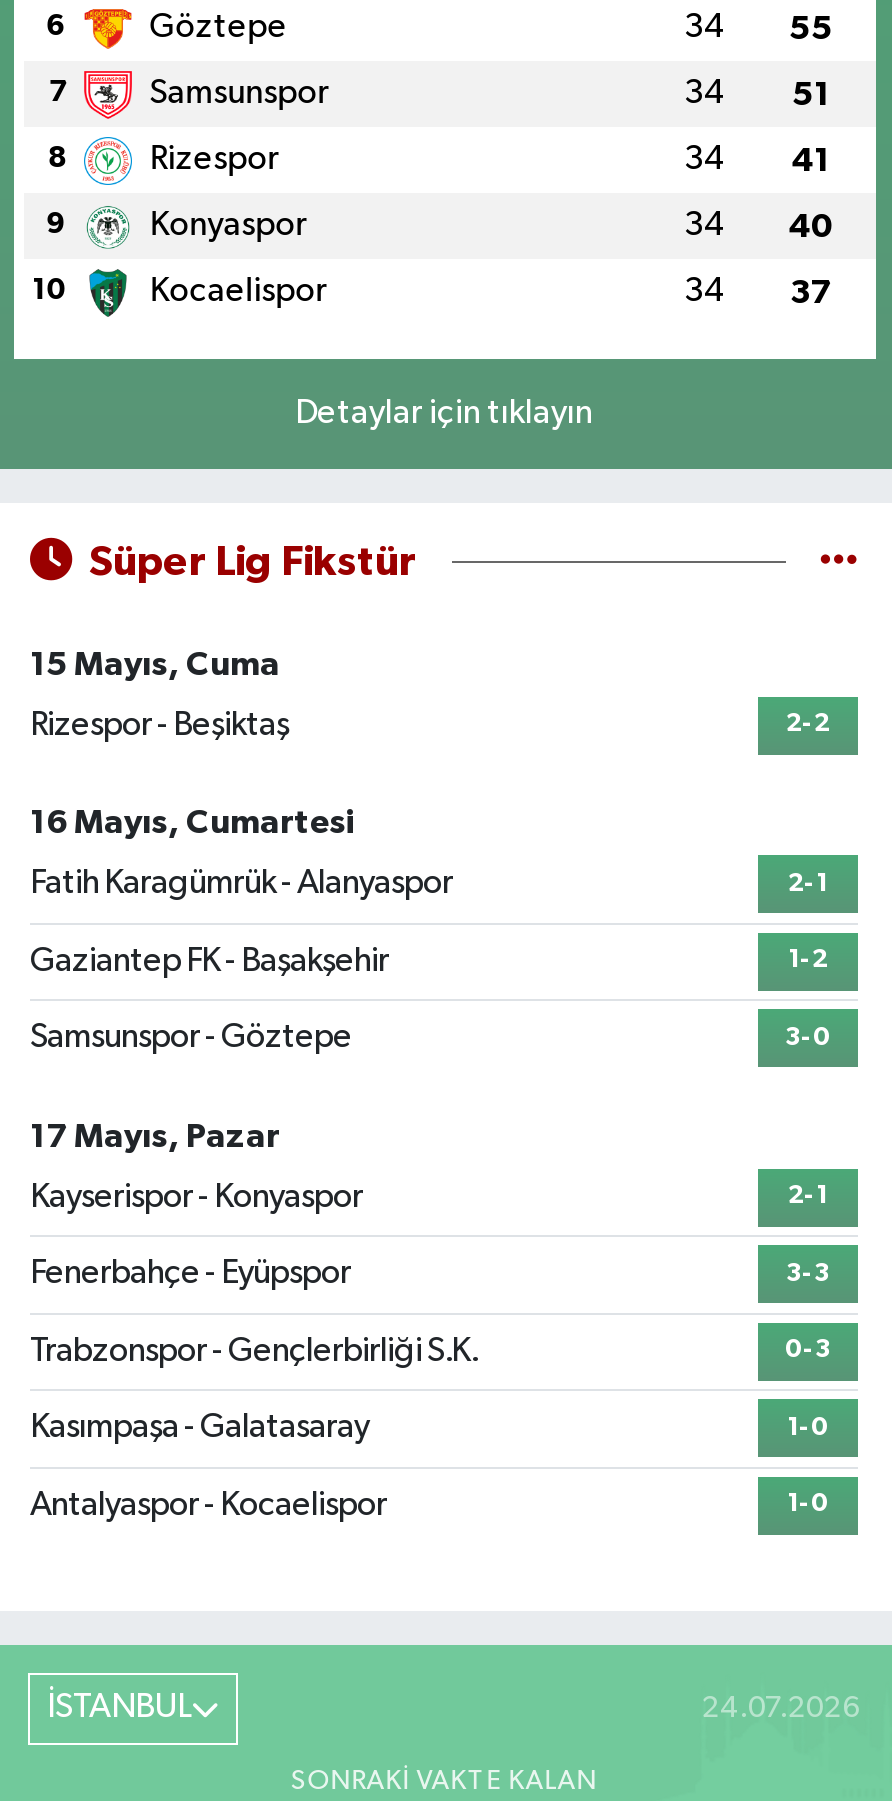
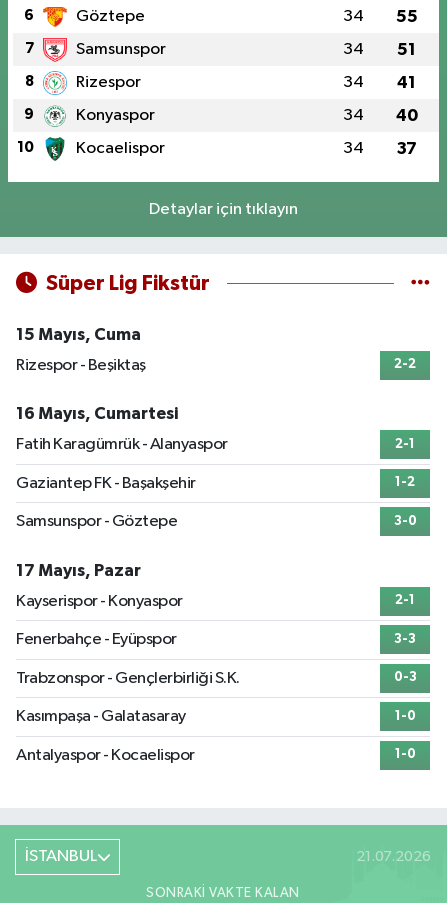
- 24.07.2026
+ 21.07.2026
